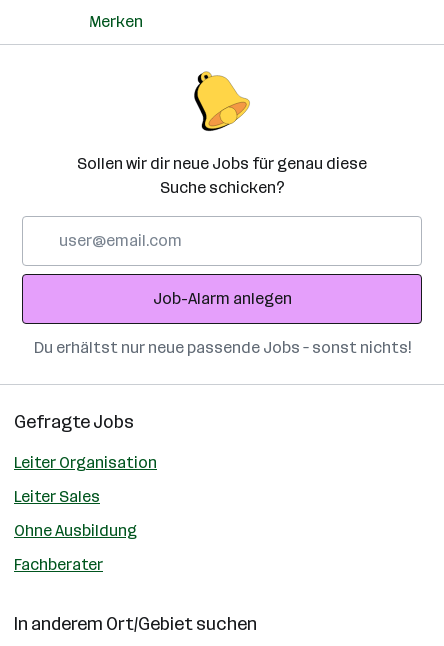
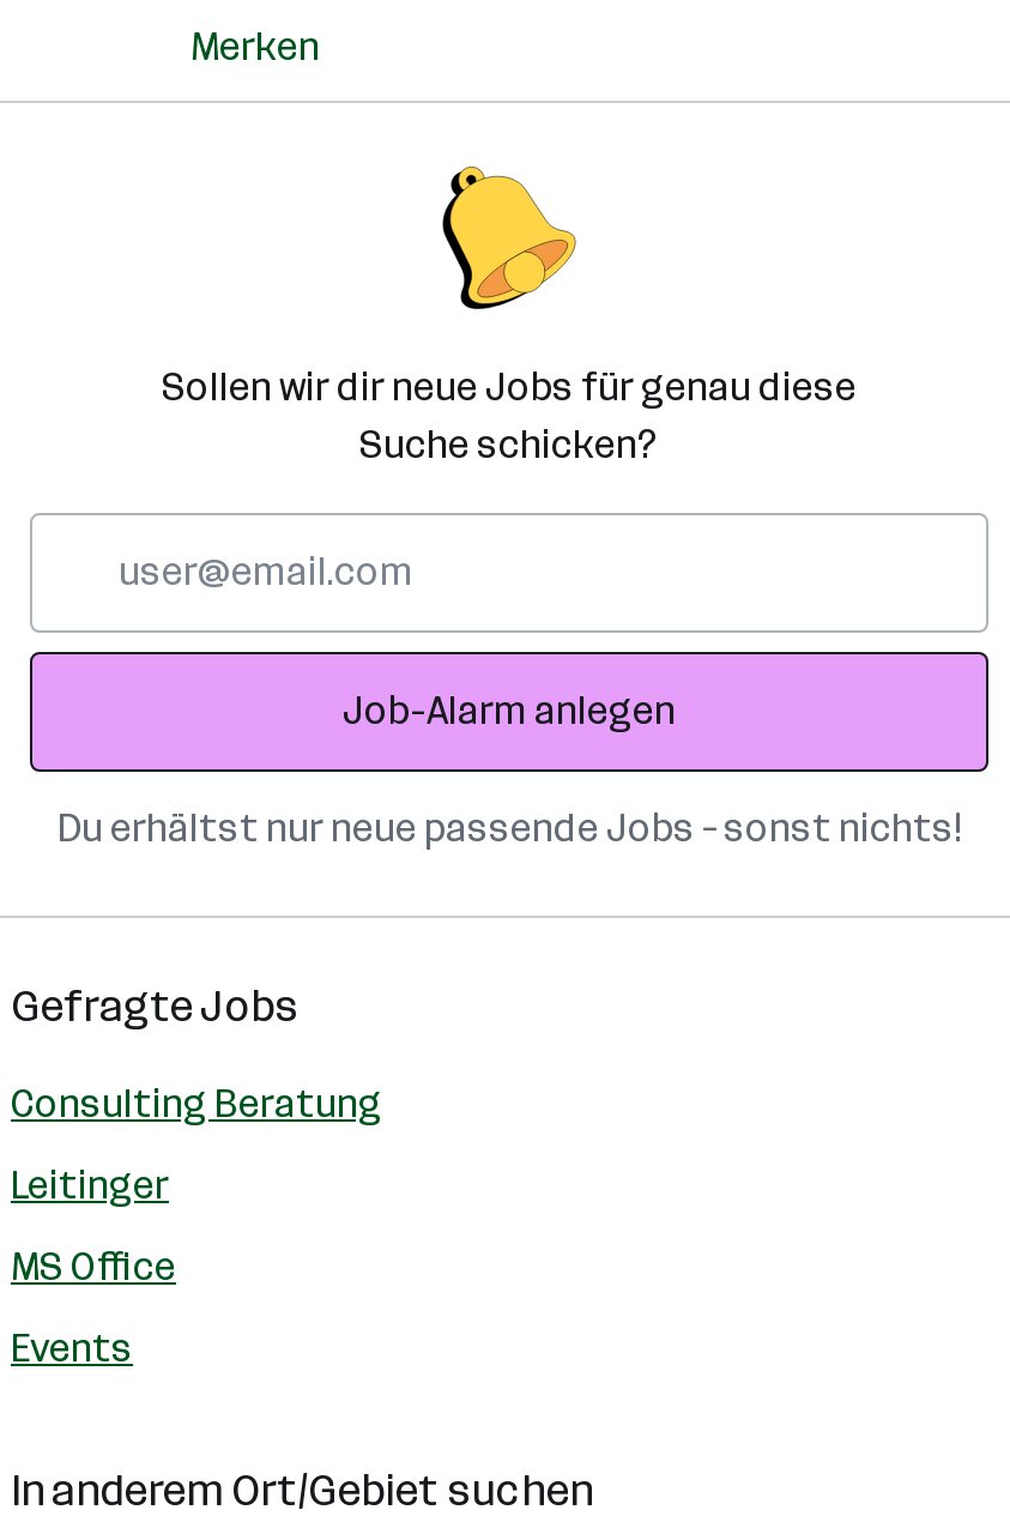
- Leiter Organisation
+ Consulting Beratung

- Leiter Sales
+ Leitinger

- Ohne Ausbildung
+ MS Office

- Fachberater
+ Events
